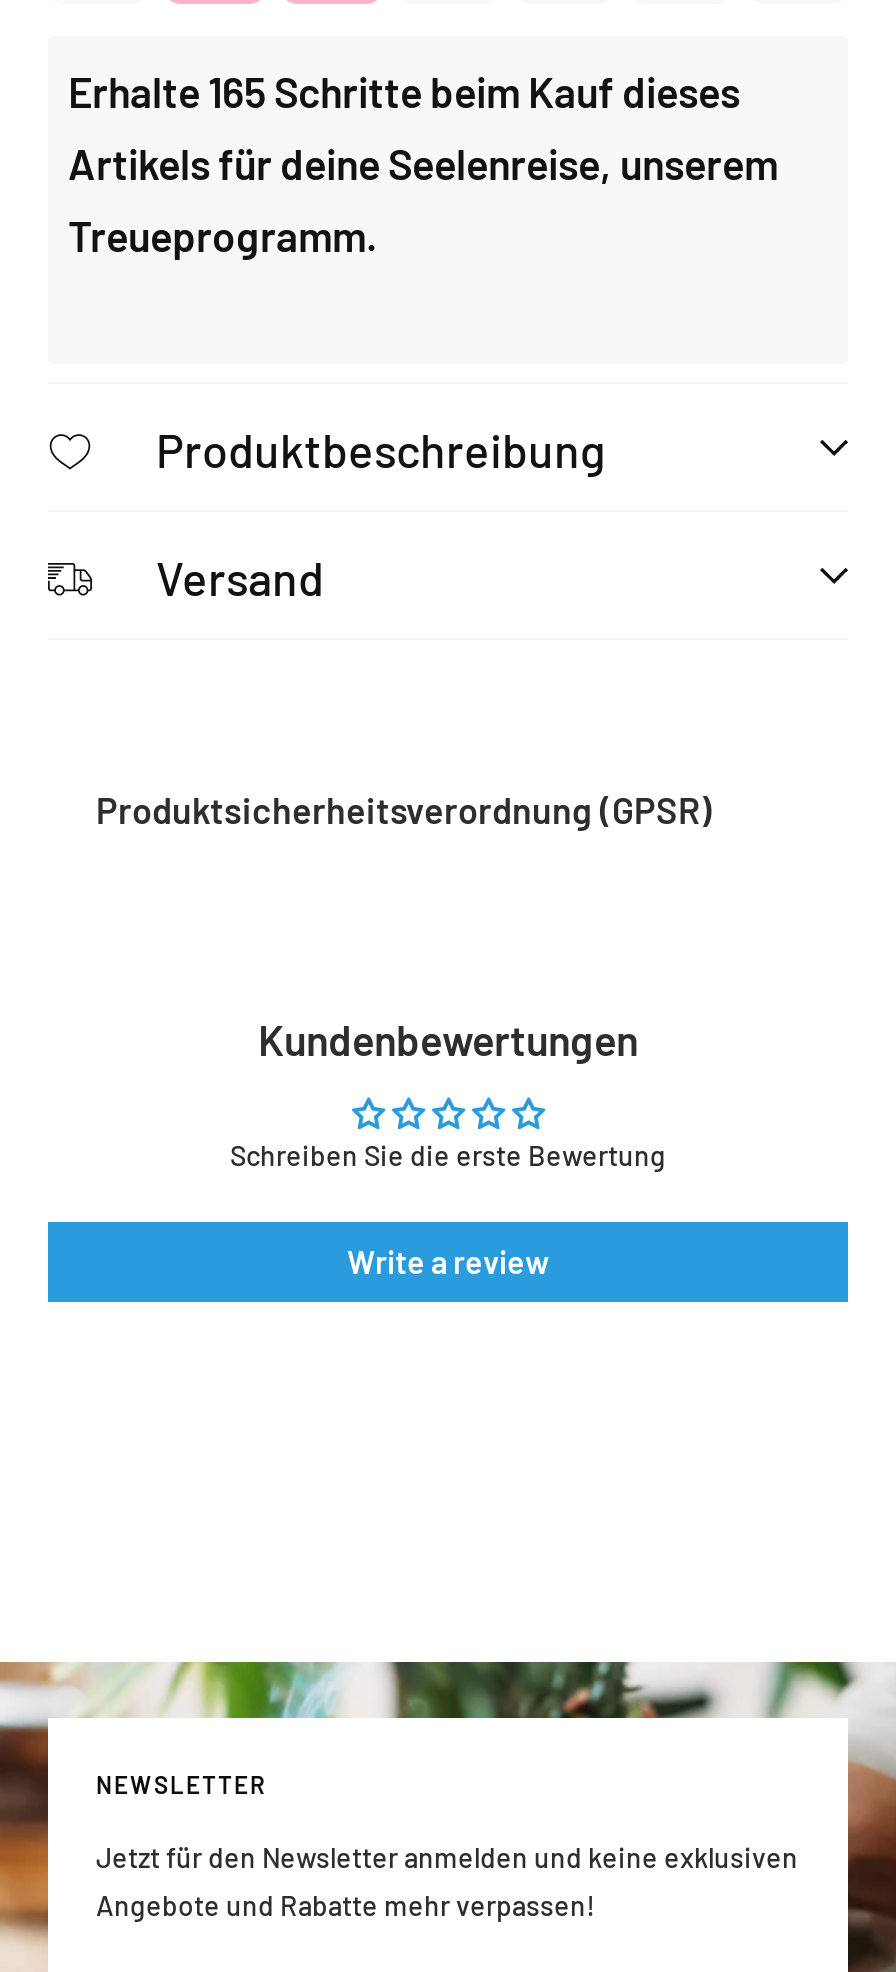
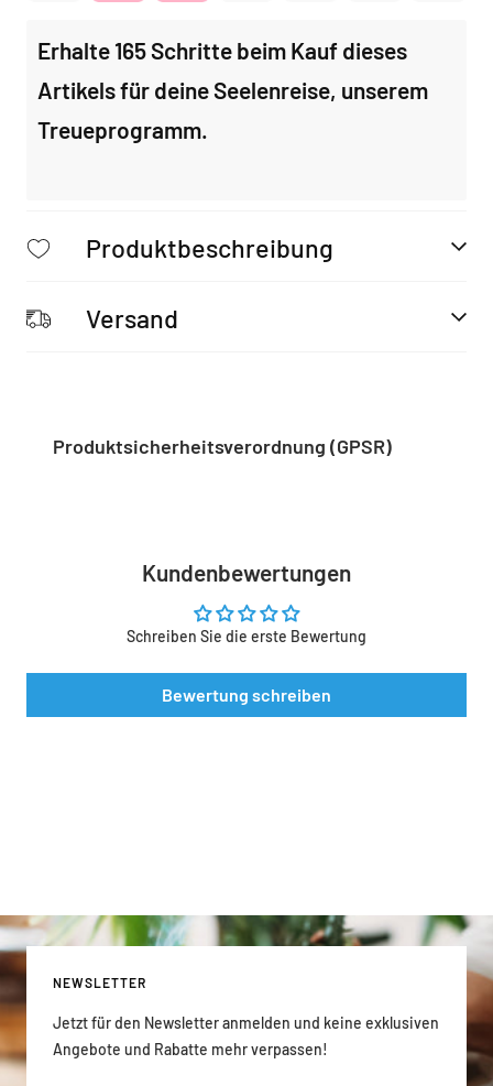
- Write a review
+ Bewertung schreiben
